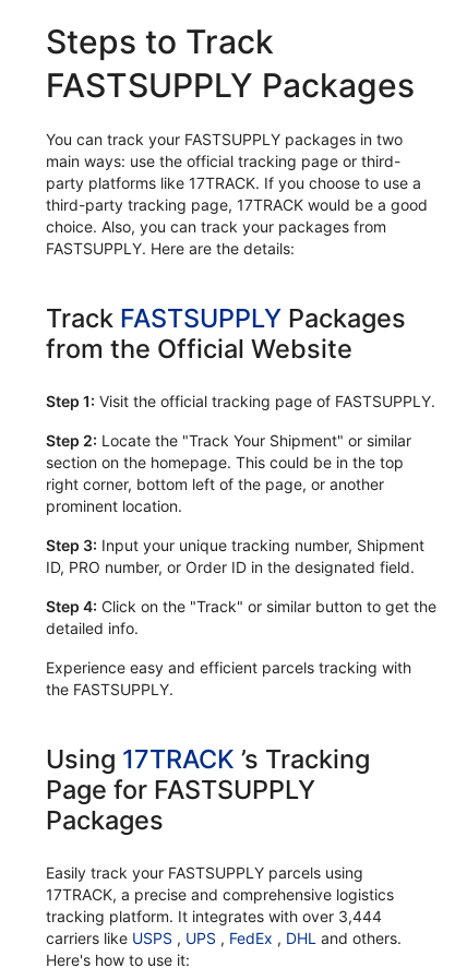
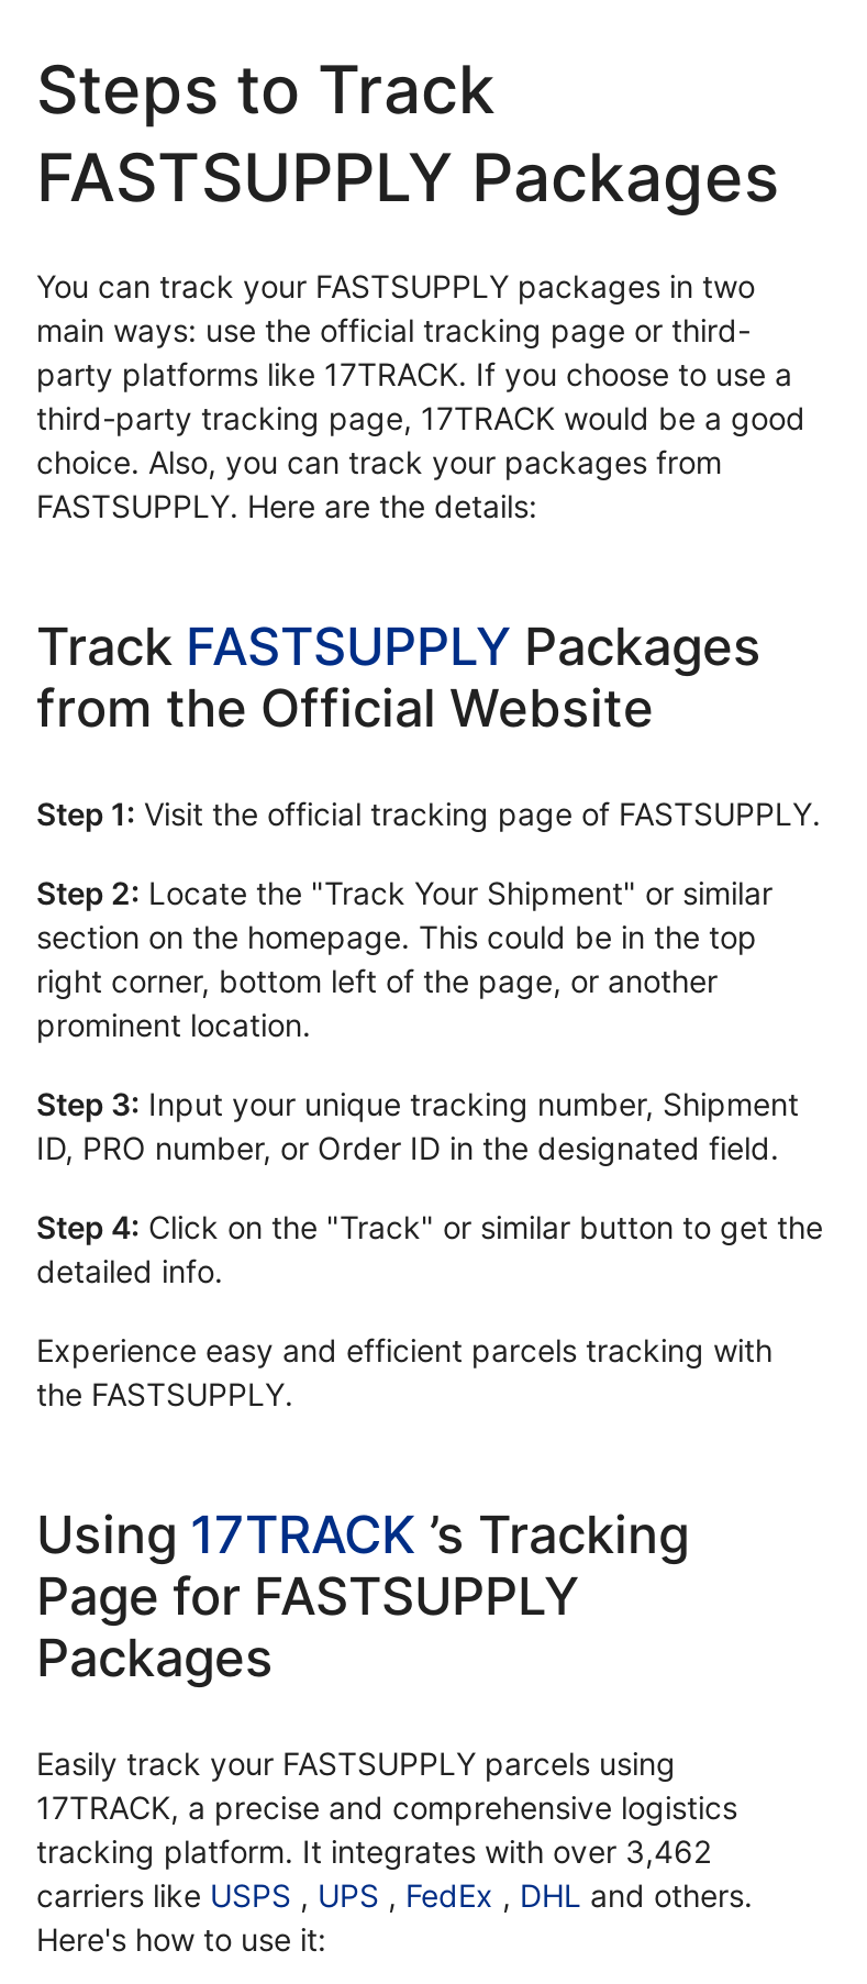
- tracking platform. It integrates with over 3,444
+ tracking platform. It integrates with over 3,462
